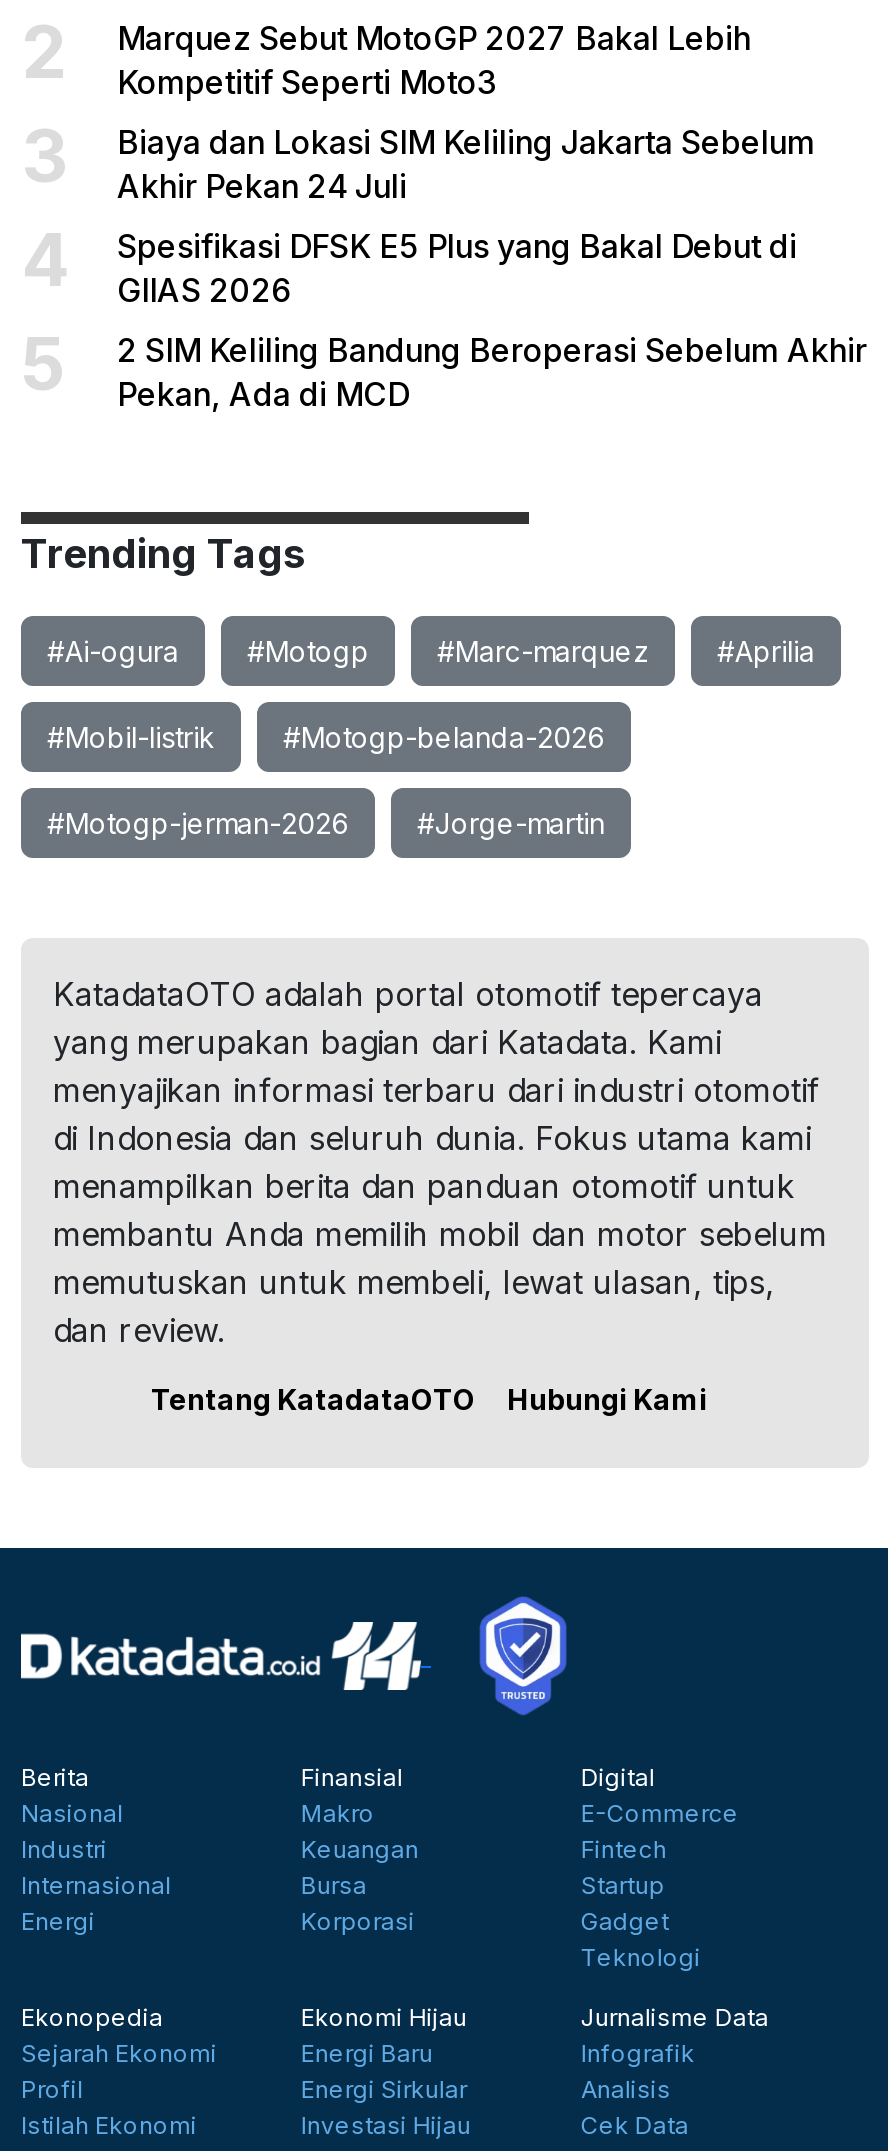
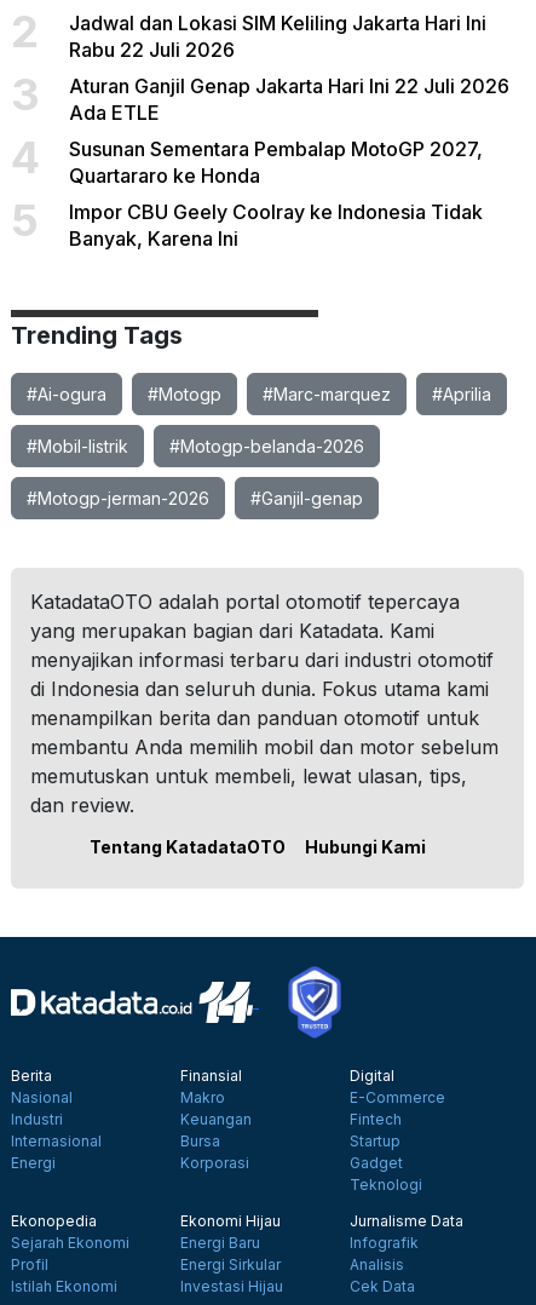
- Marquez Sebut MotoGP 2027 Bakal Lebih
- Kompetitif Seperti Moto3
+ Jadwal dan Lokasi SIM Keliling Jakarta Hari Ini
+ Rabu 22 Juli 2026

- Biaya dan Lokasi SIM Keliling Jakarta Sebelum
- Akhir Pekan 24 Juli
+ Aturan Ganjil Genap Jakarta Hari Ini 22 Juli 2026
+ Ada ETLE

- Spesifikasi DFSK E5 Plus yang Bakal Debut di
- GIIAS 2026
+ Susunan Sementara Pembalap MotoGP 2027,
+ Quartararo ke Honda

- 2 SIM Keliling Bandung Beroperasi Sebelum Akhir
- Pekan, Ada di MCD
+ Impor CBU Geely Coolray ke Indonesia Tidak
+ Banyak, Karena Ini

- #Jorge-martin
+ #Ganjil-genap
